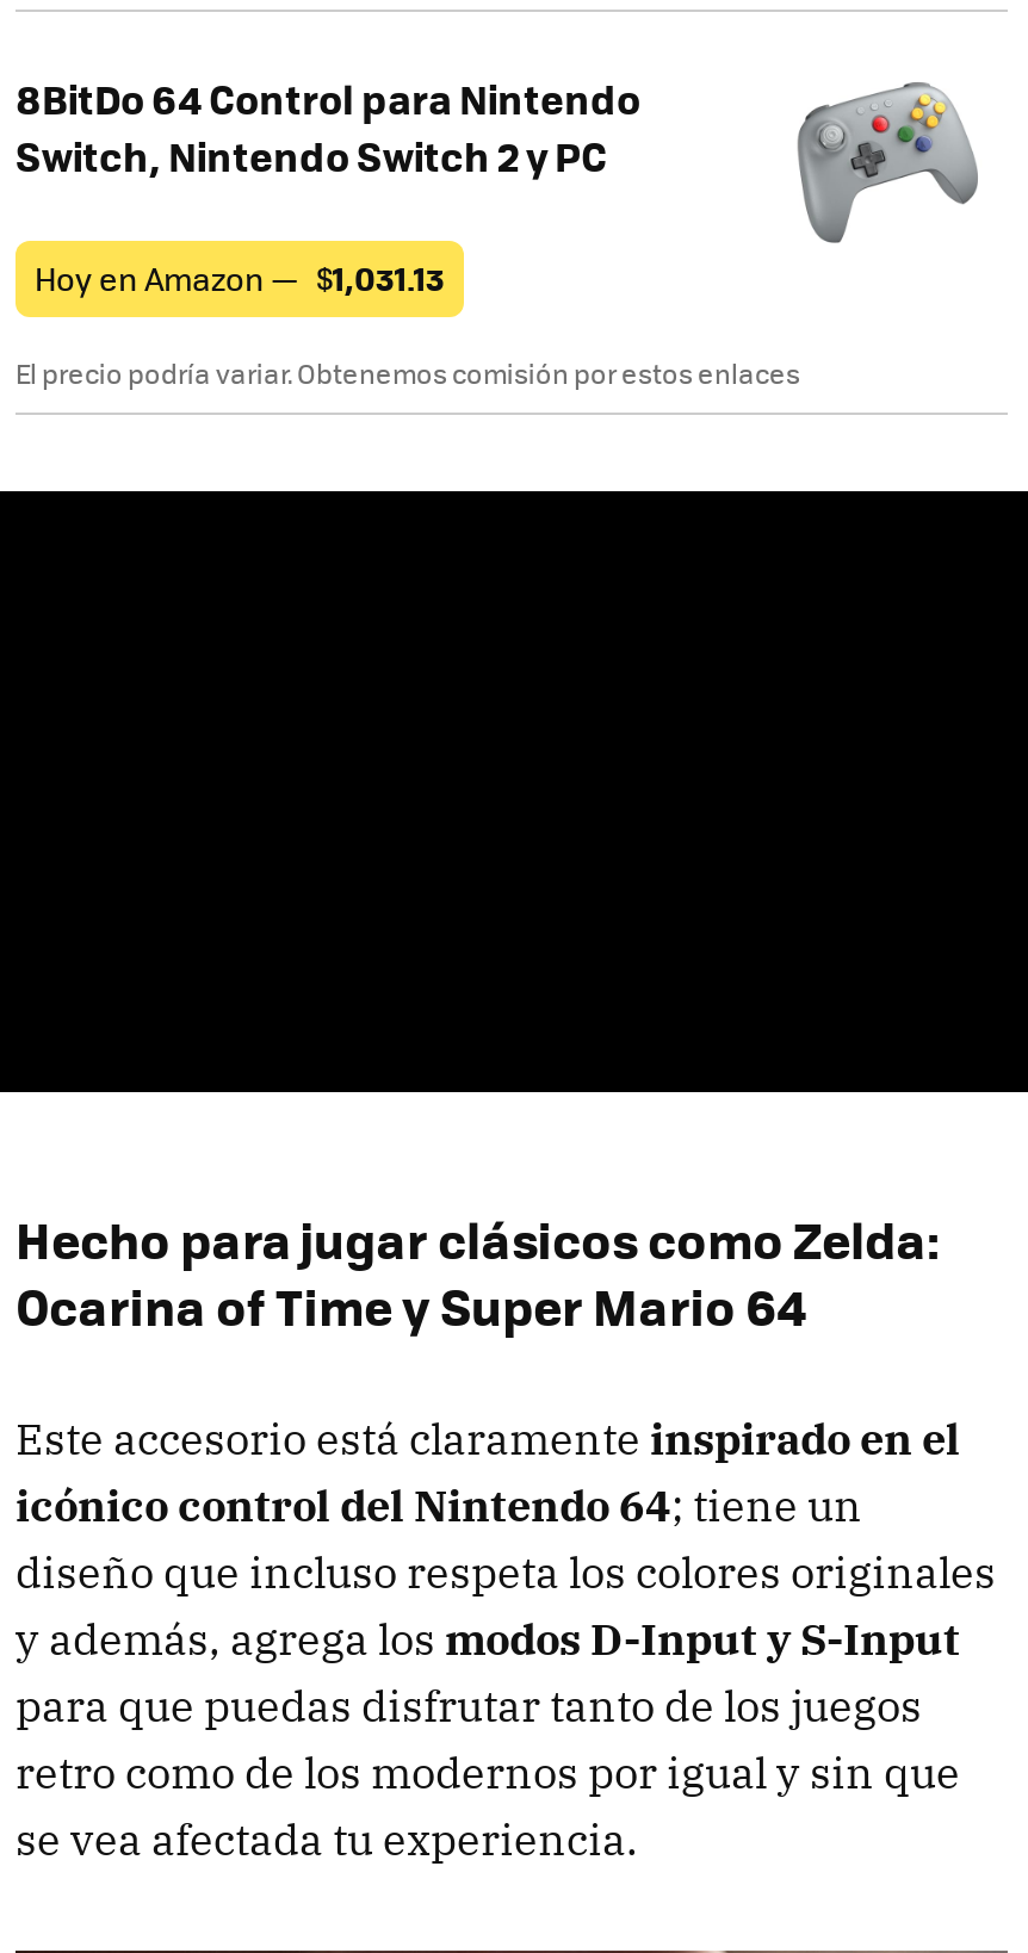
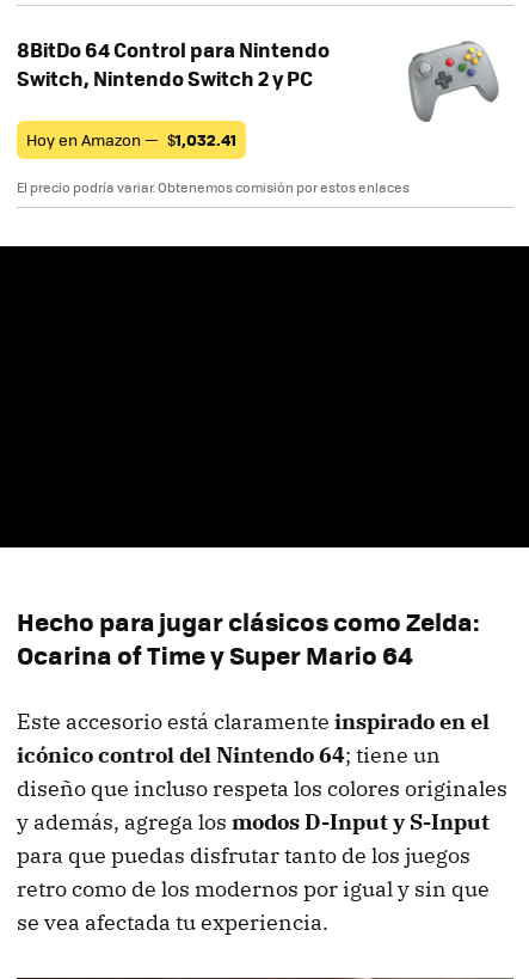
- Hoy en Amazon — $1,031.13
+ Hoy en Amazon — $1,032.41
